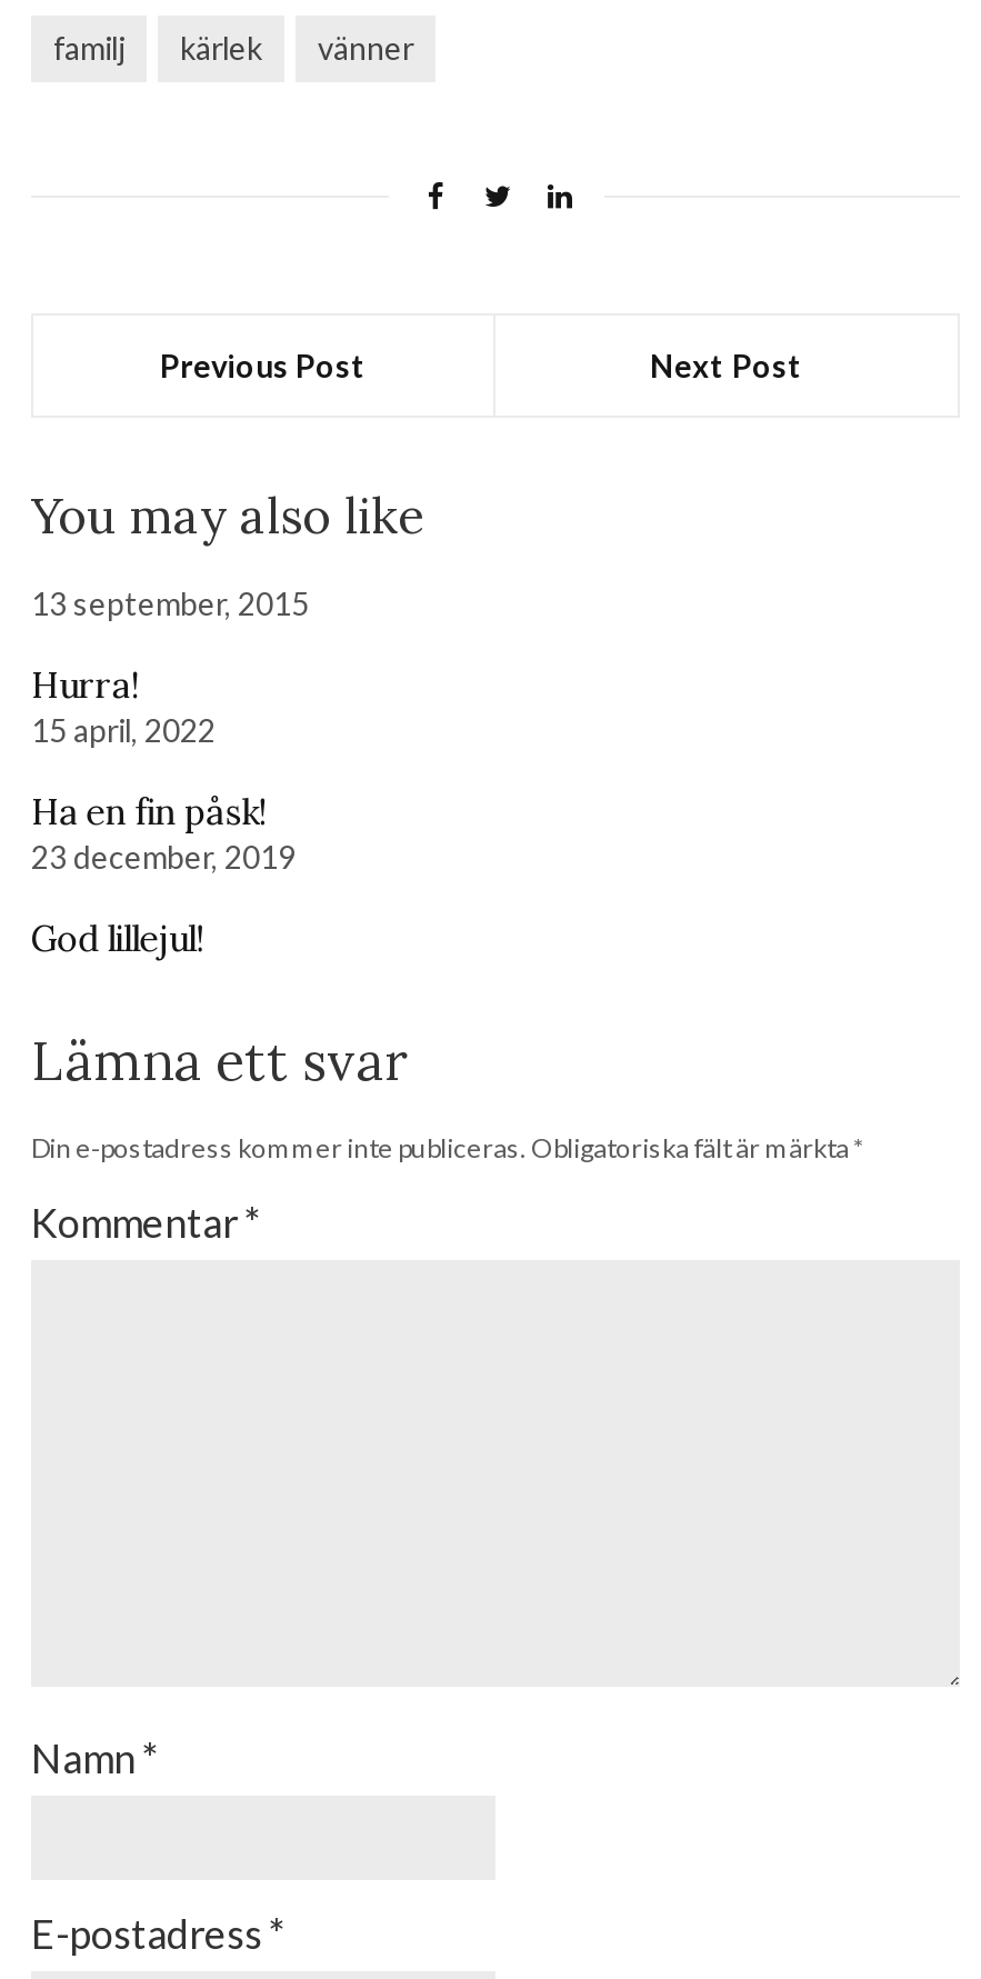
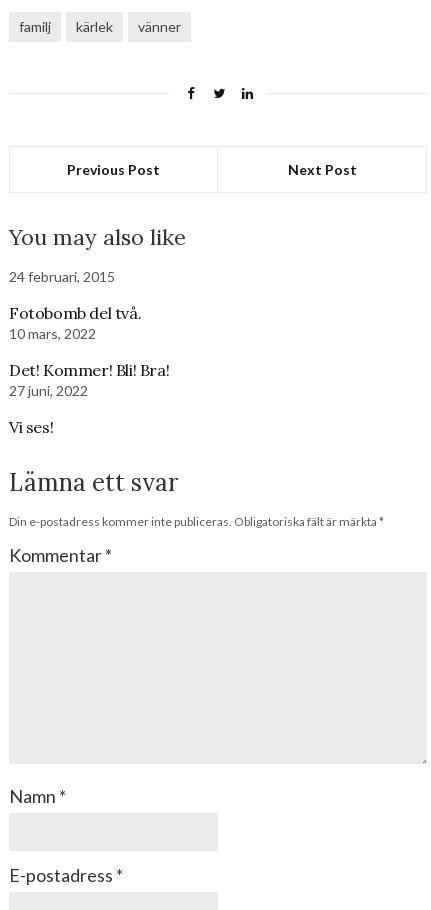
- 13 september, 2015
+ 24 februari, 2015

- Hurra!
- 15 april, 2022
+ Fotobomb del två.
+ 10 mars, 2022

- Ha en fin påsk!
- 23 december, 2019
+ Det! Kommer! Bli! Bra!
+ 27 juni, 2022

- God lillejul!
+ Vi ses!
